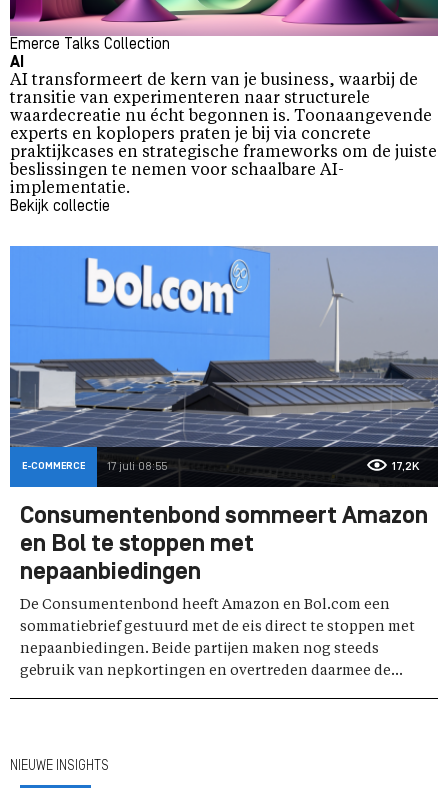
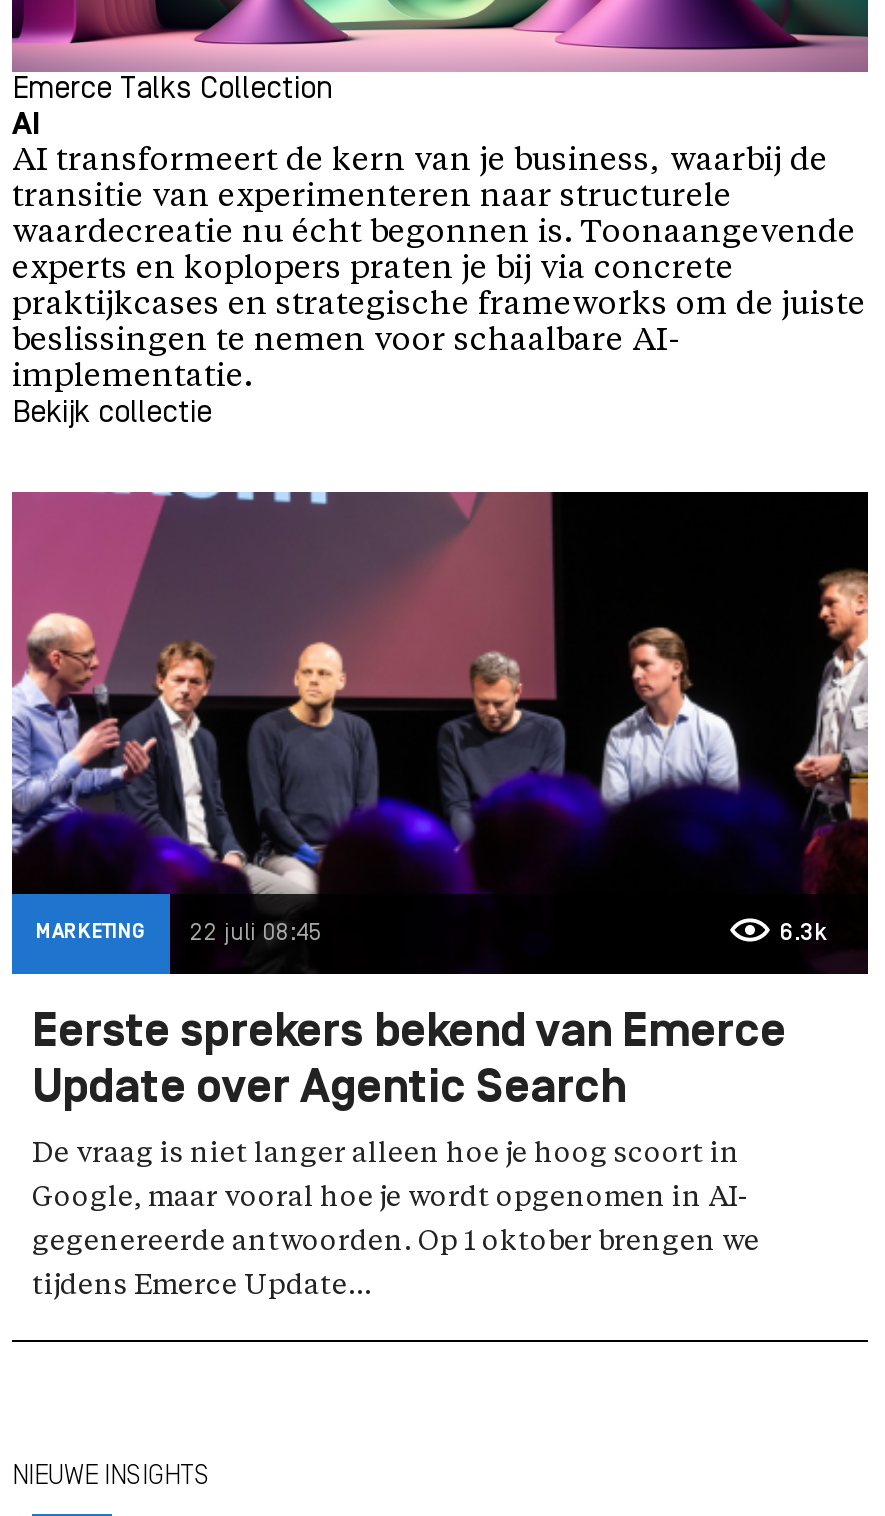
- [image]
- E-COMMERCE
- 17 juli 08:55
- 17,2K
+ [image]
+ MARKETING
+ 22 juli 08:45
+ 6.3k

- Consumentenbond sommeert Amazon
- en Bol te stoppen met
- nepaanbiedingen
+ Eerste sprekers bekend van Emerce
+ Update over Agentic Search

- De Consumentenbond heeft Amazon en Bol.com een
+ De vraag is niet langer alleen hoe je hoog scoort in

- sommatiebrief gestuurd met de eis direct te stoppen met
+ Google, maar vooral hoe je wordt opgenomen in AI-

- nepaanbiedingen. Beide partijen maken nog steeds
+ gegenereerde antwoorden. Op 1 oktober brengen we

- gebruik van nepkortingen en overtreden daarmee de...
+ tijdens Emerce Update...
